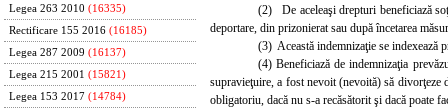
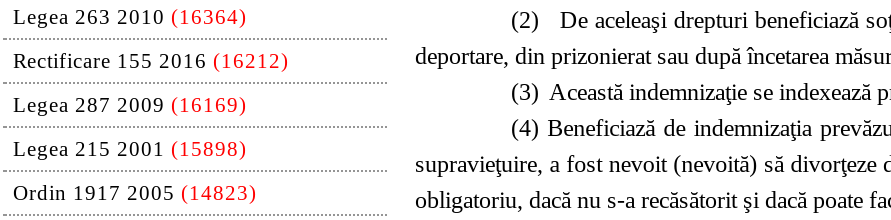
- Legea 263 2010 (16335)
+ Legea 263 2010 (16364)

- Rectificare 155 2016 (16185)
+ Rectificare 155 2016 (16212)

- Legea 287 2009 (16137)
+ Legea 287 2009 (16169)

- Legea 215 2001 (15821)
+ Legea 215 2001 (15898)

- Legea 153 2017 (14784)
+ Ordin 1917 2005 (14823)
